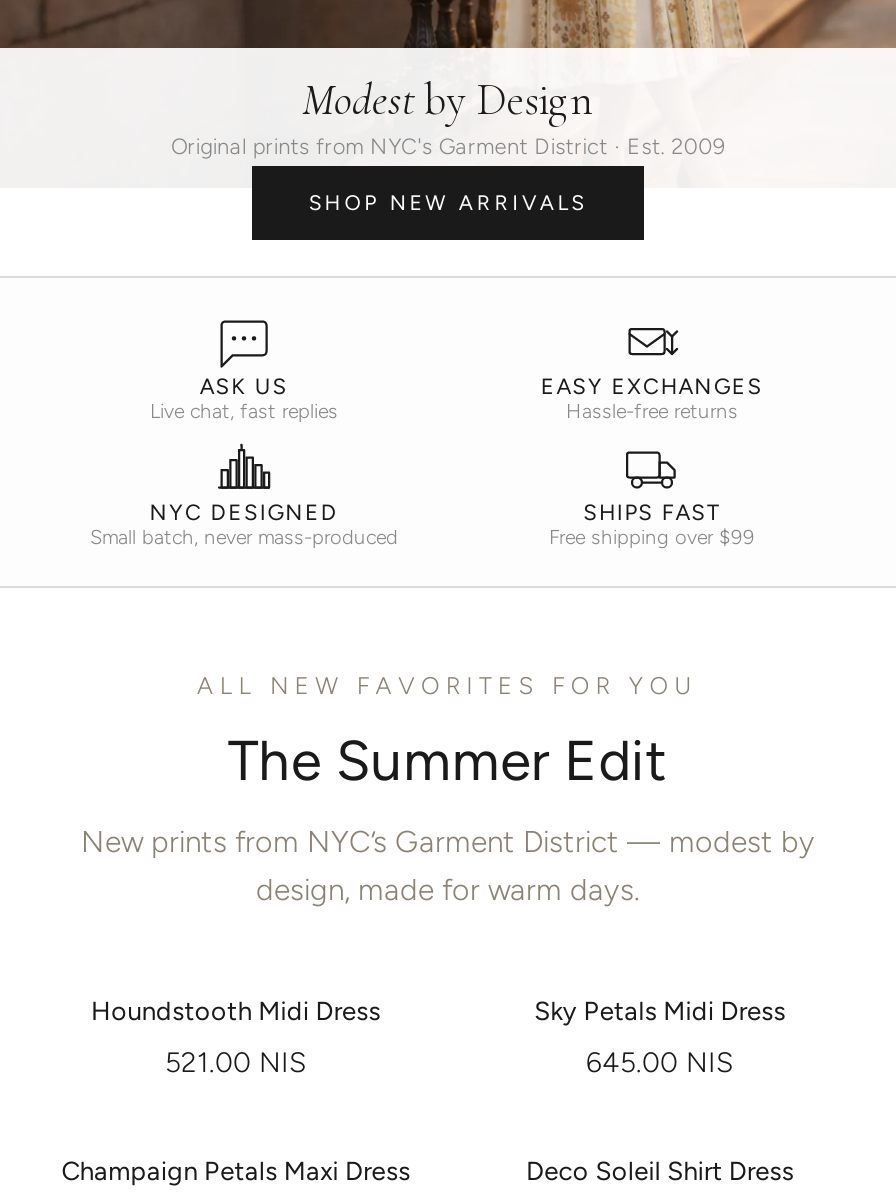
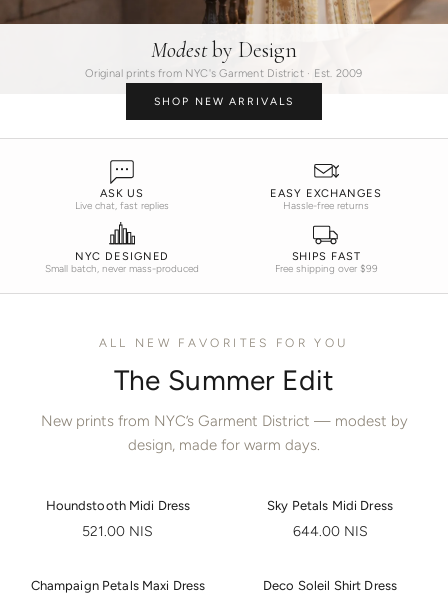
- 645.00 NIS
+ 644.00 NIS
